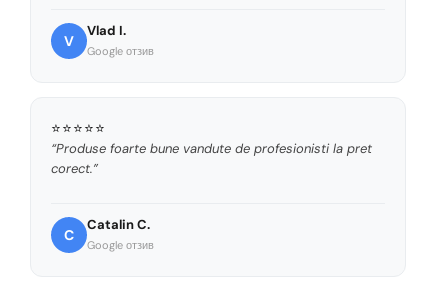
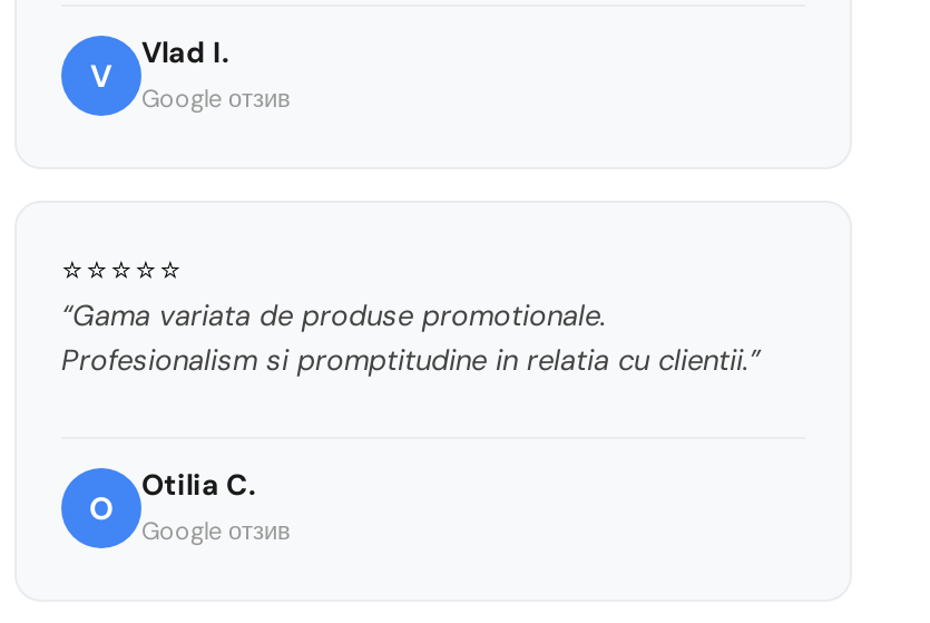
- “Produse foarte bune vandute de profesionisti la pret
- corect.”
+ “Gama variata de produse promotionale.
+ Profesionalism si promptitudine in relatia cu clientii.”

- Catalin C.
+ Otilia C.

- C
+ O
